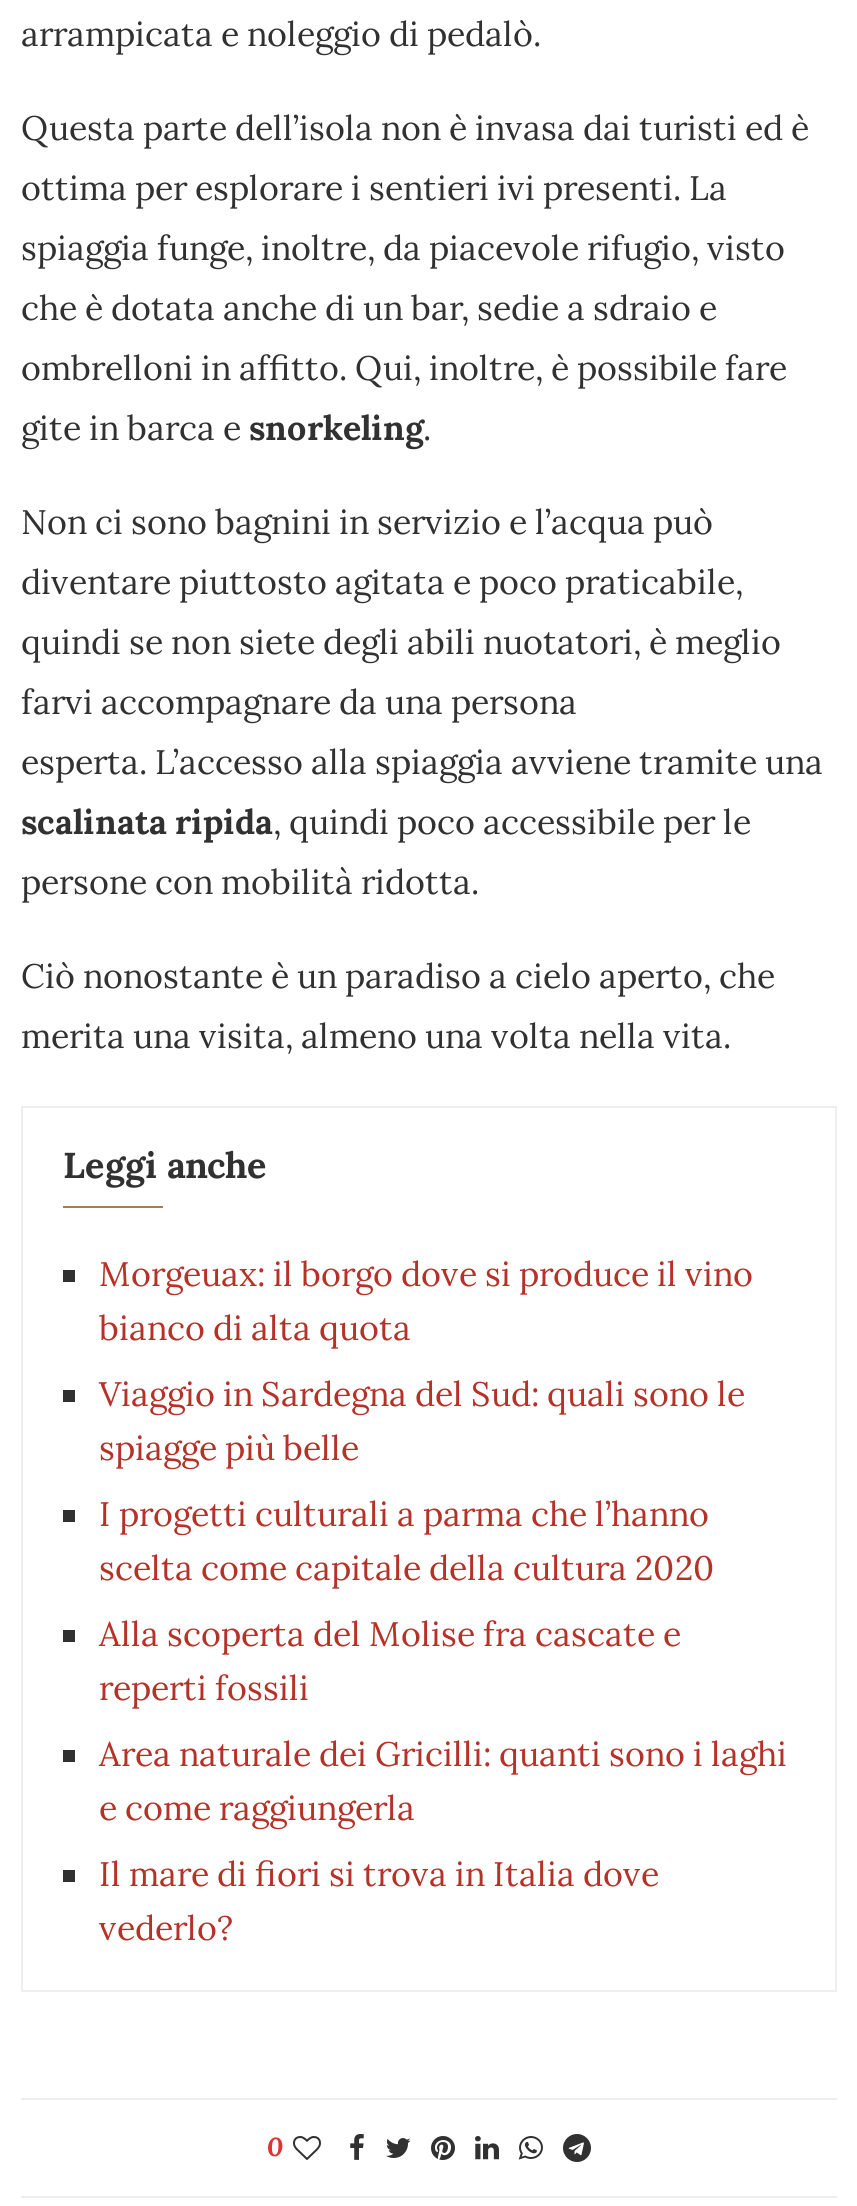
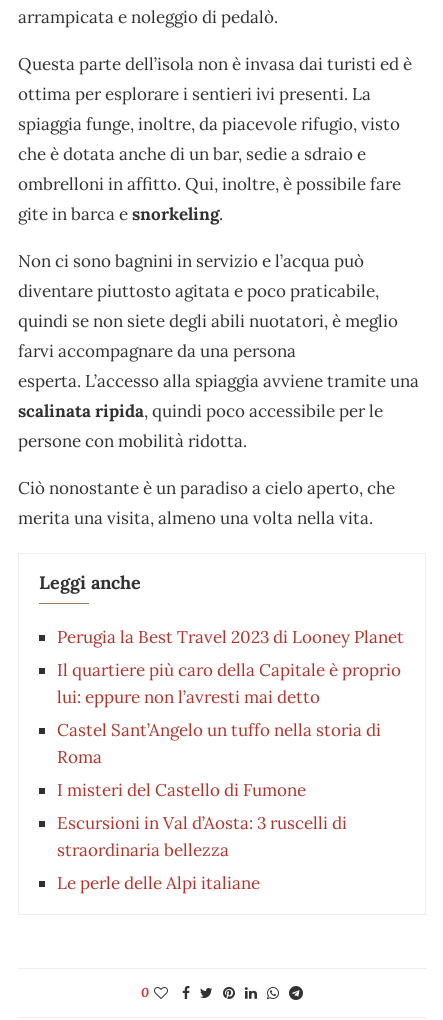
- Morgeuax: il borgo dove si produce il vino
- bianco di alta quota
+ Perugia la Best Travel 2023 di Looney Planet

- Viaggio in Sardegna del Sud: quali sono le
- spiagge più belle
+ Il quartiere più caro della Capitale è proprio
+ lui: eppure non l’avresti mai detto

- I progetti culturali a parma che l’hanno
- scelta come capitale della cultura 2020
+ Castel Sant’Angelo un tuffo nella storia di
+ Roma

- Alla scoperta del Molise fra cascate e
- reperti fossili
+ I misteri del Castello di Fumone

- Area naturale dei Gricilli: quanti sono i laghi
- e come raggiungerla
+ Escursioni in Val d’Aosta: 3 ruscelli di
+ straordinaria bellezza

- Il mare di fiori si trova in Italia dove
- vederlo?
+ Le perle delle Alpi italiane
